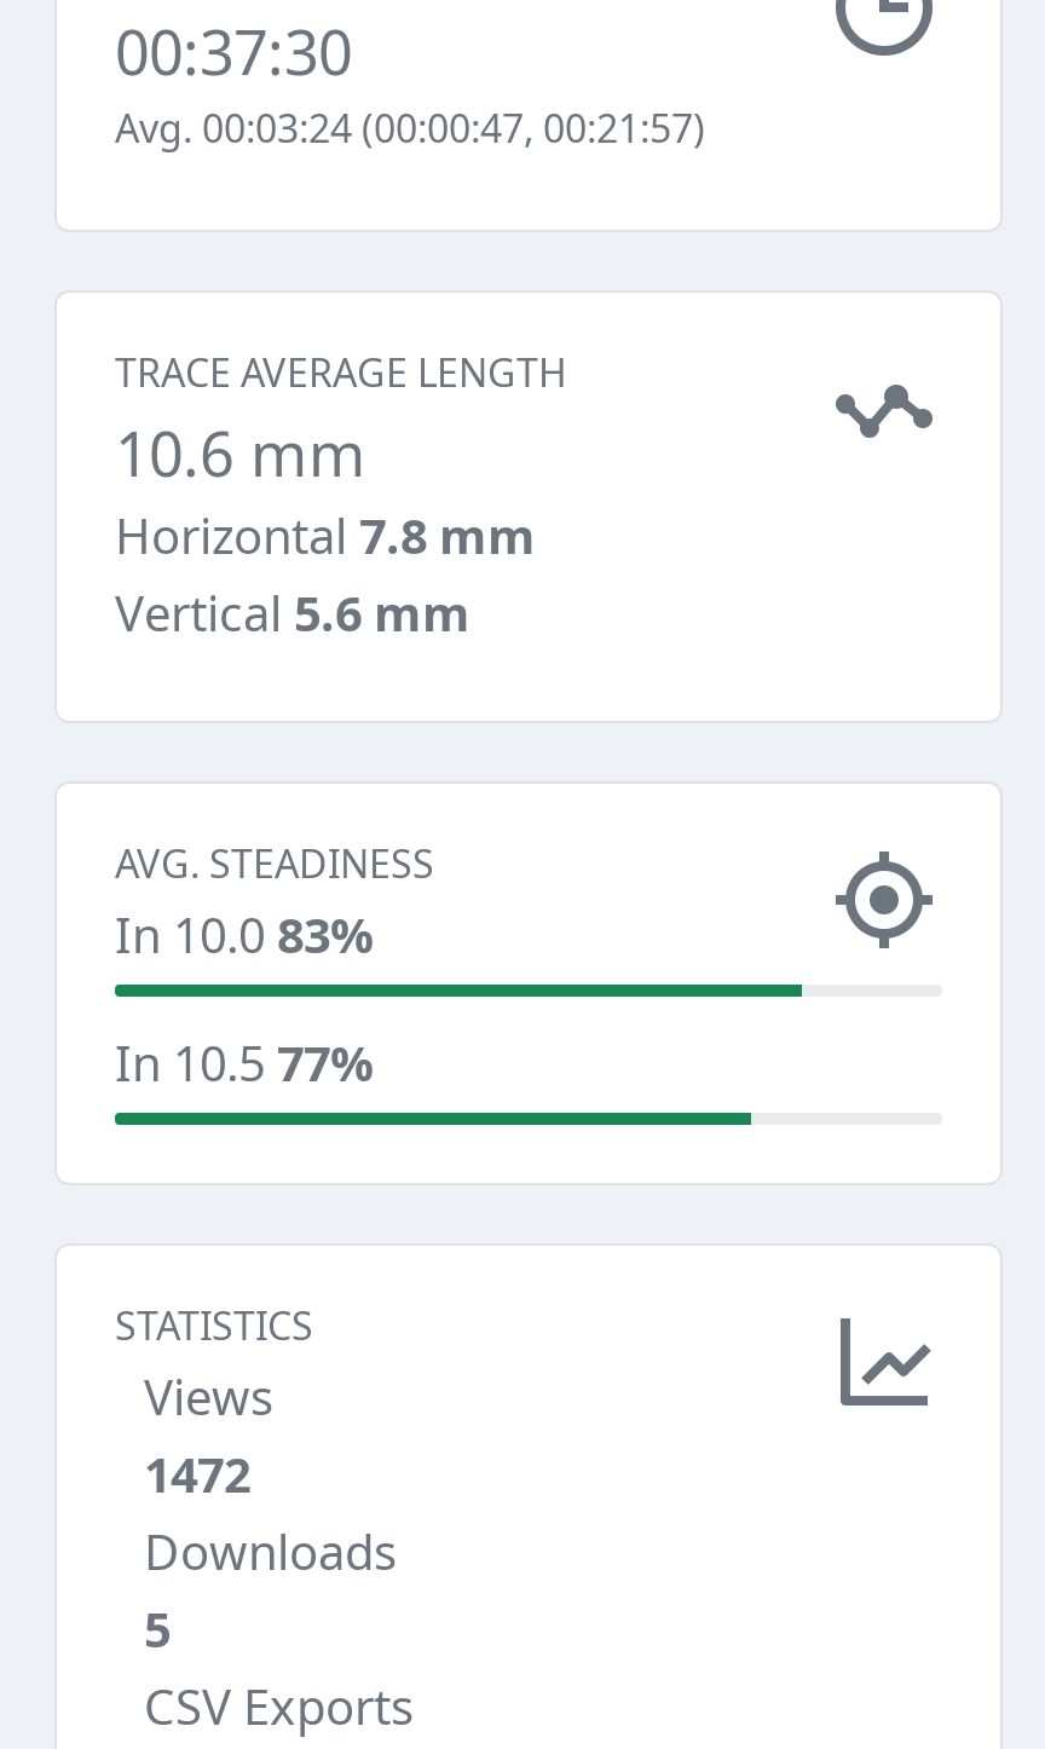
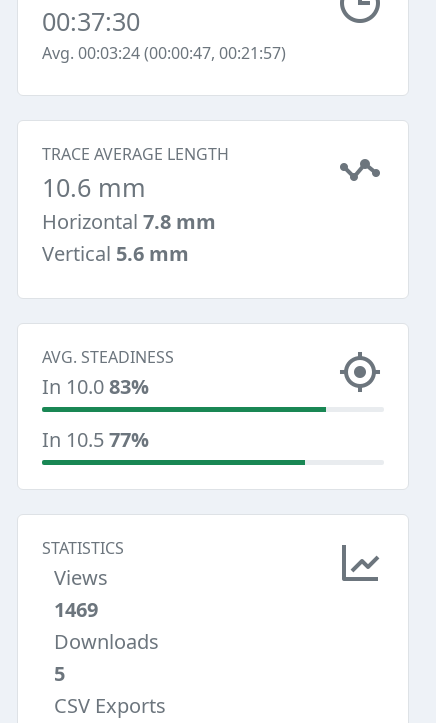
- 1472
+ 1469
